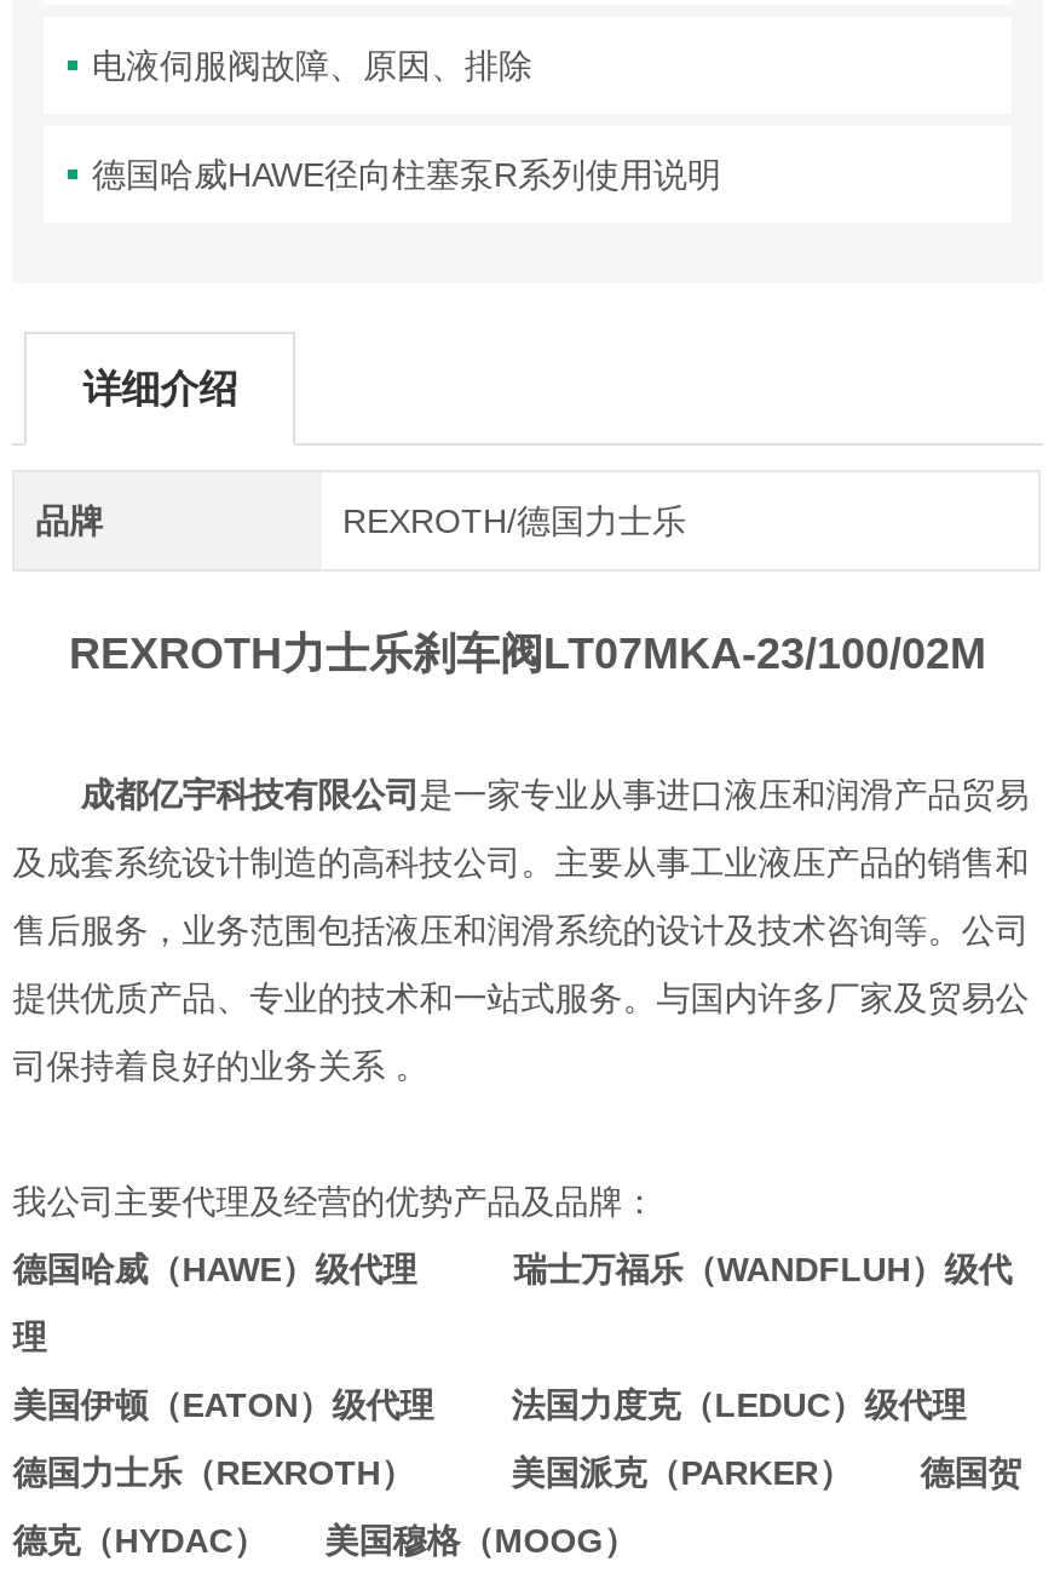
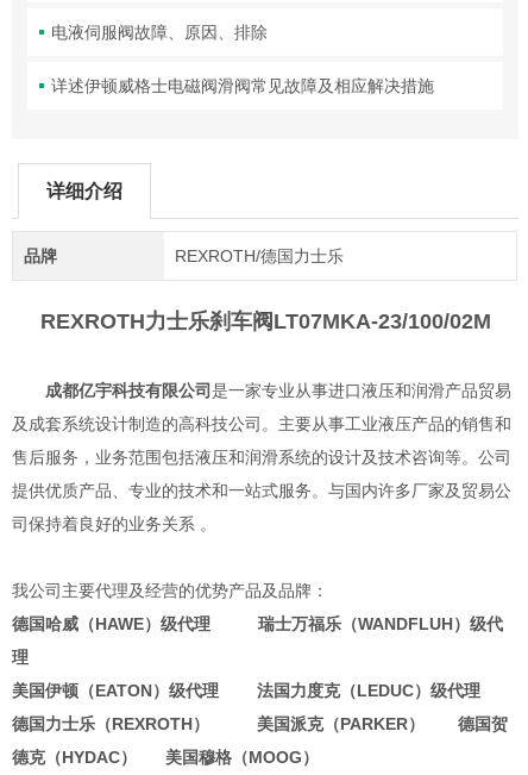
- 德国哈威HAWE径向柱塞泵R系列使用说明
+ 详述伊顿威格士电磁阀滑阀常见故障及相应解决措施
